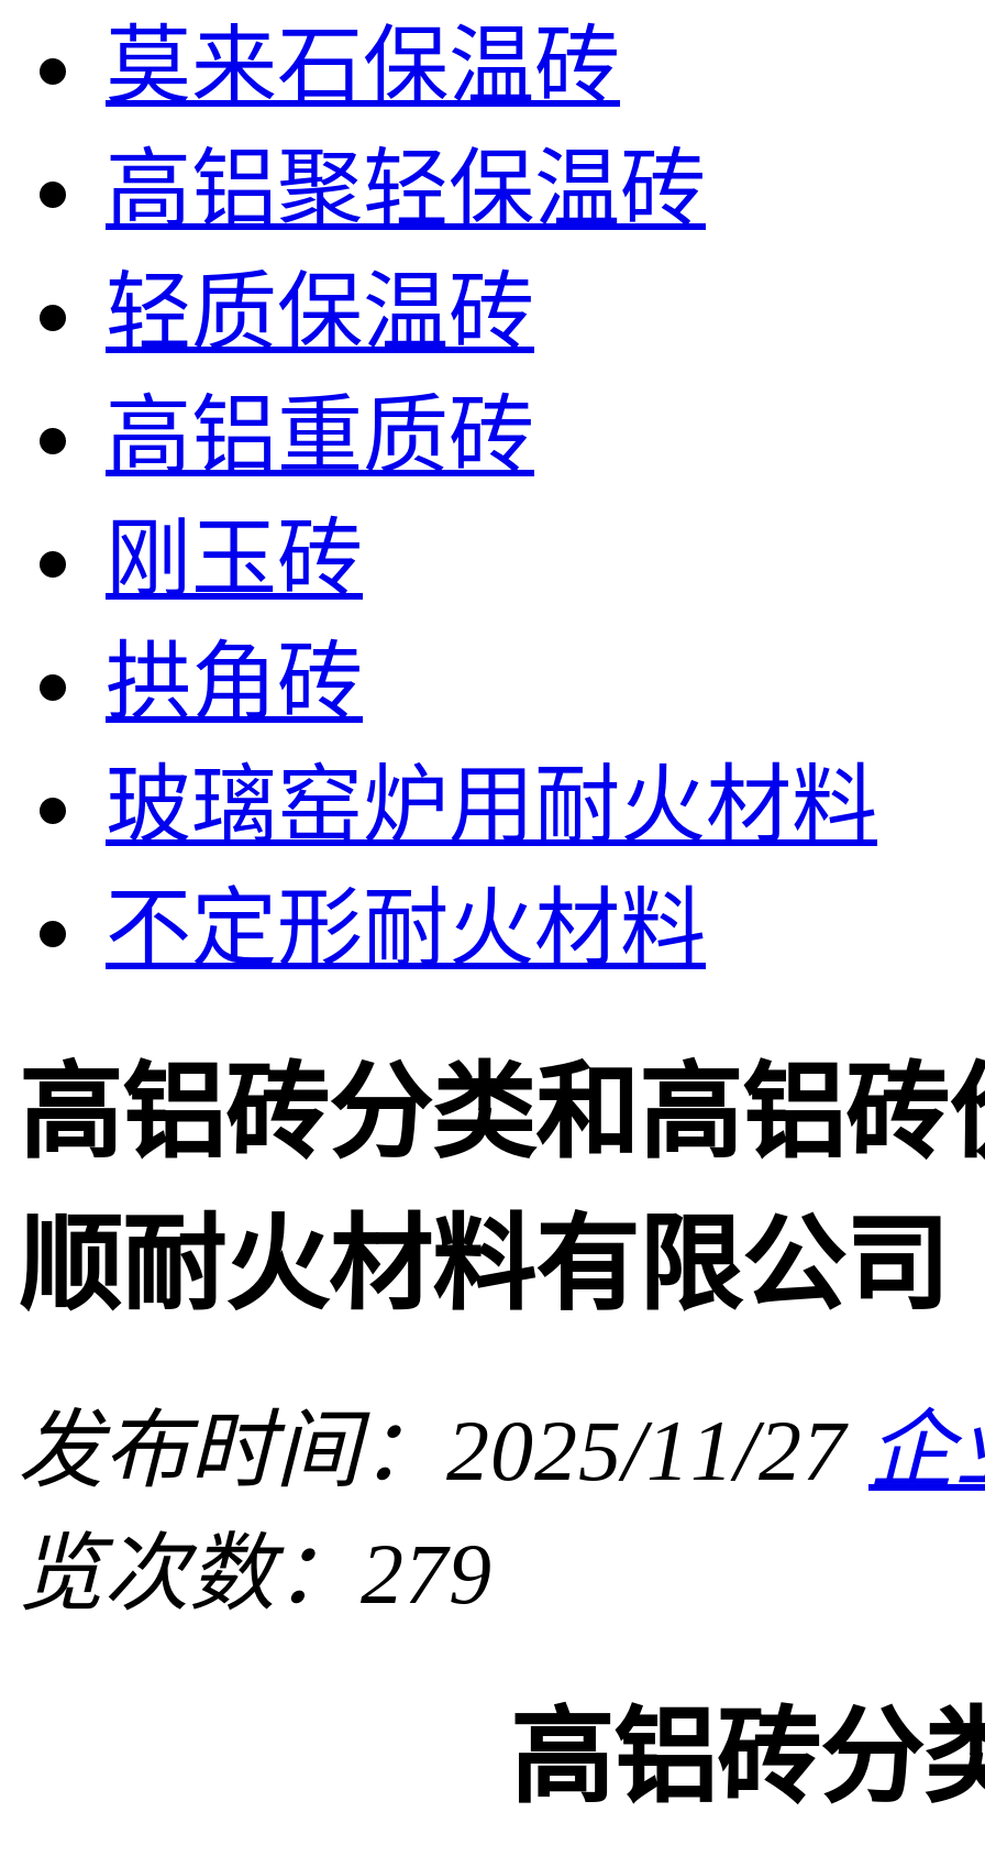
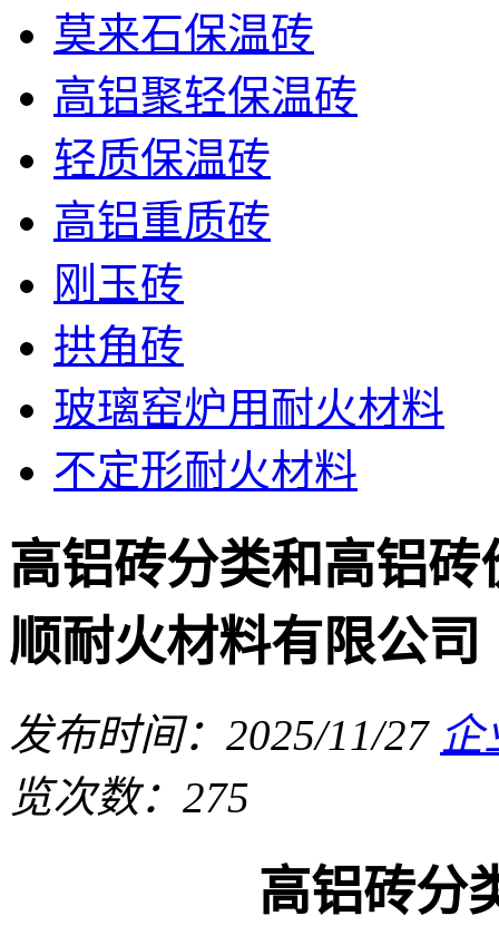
- 览次数：279
+ 览次数：275
